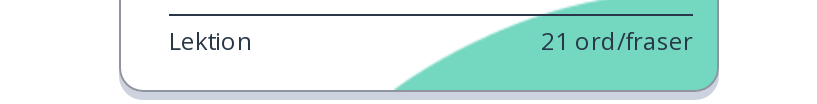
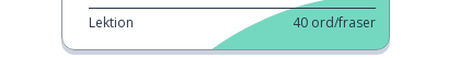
- 21 ord/fraser
+ 40 ord/fraser
